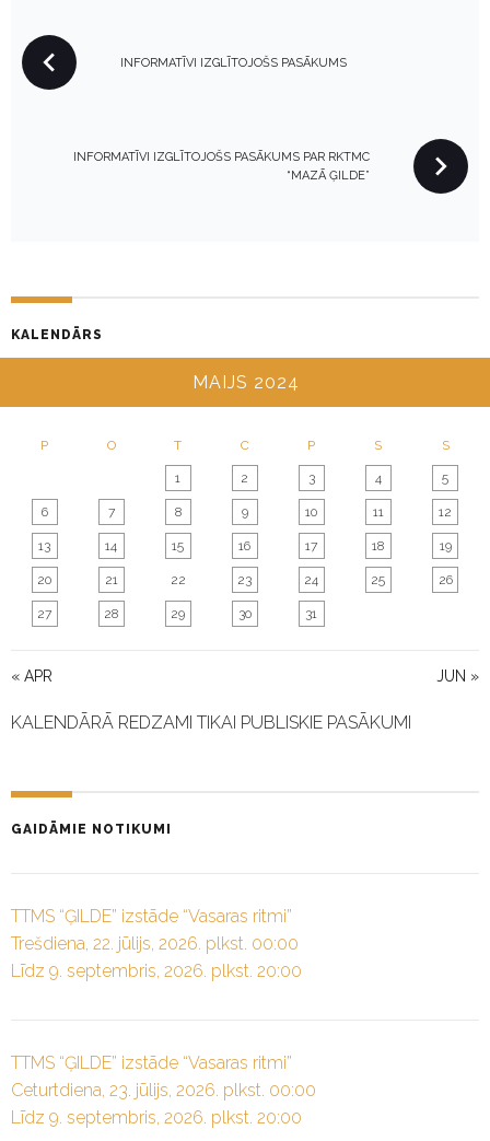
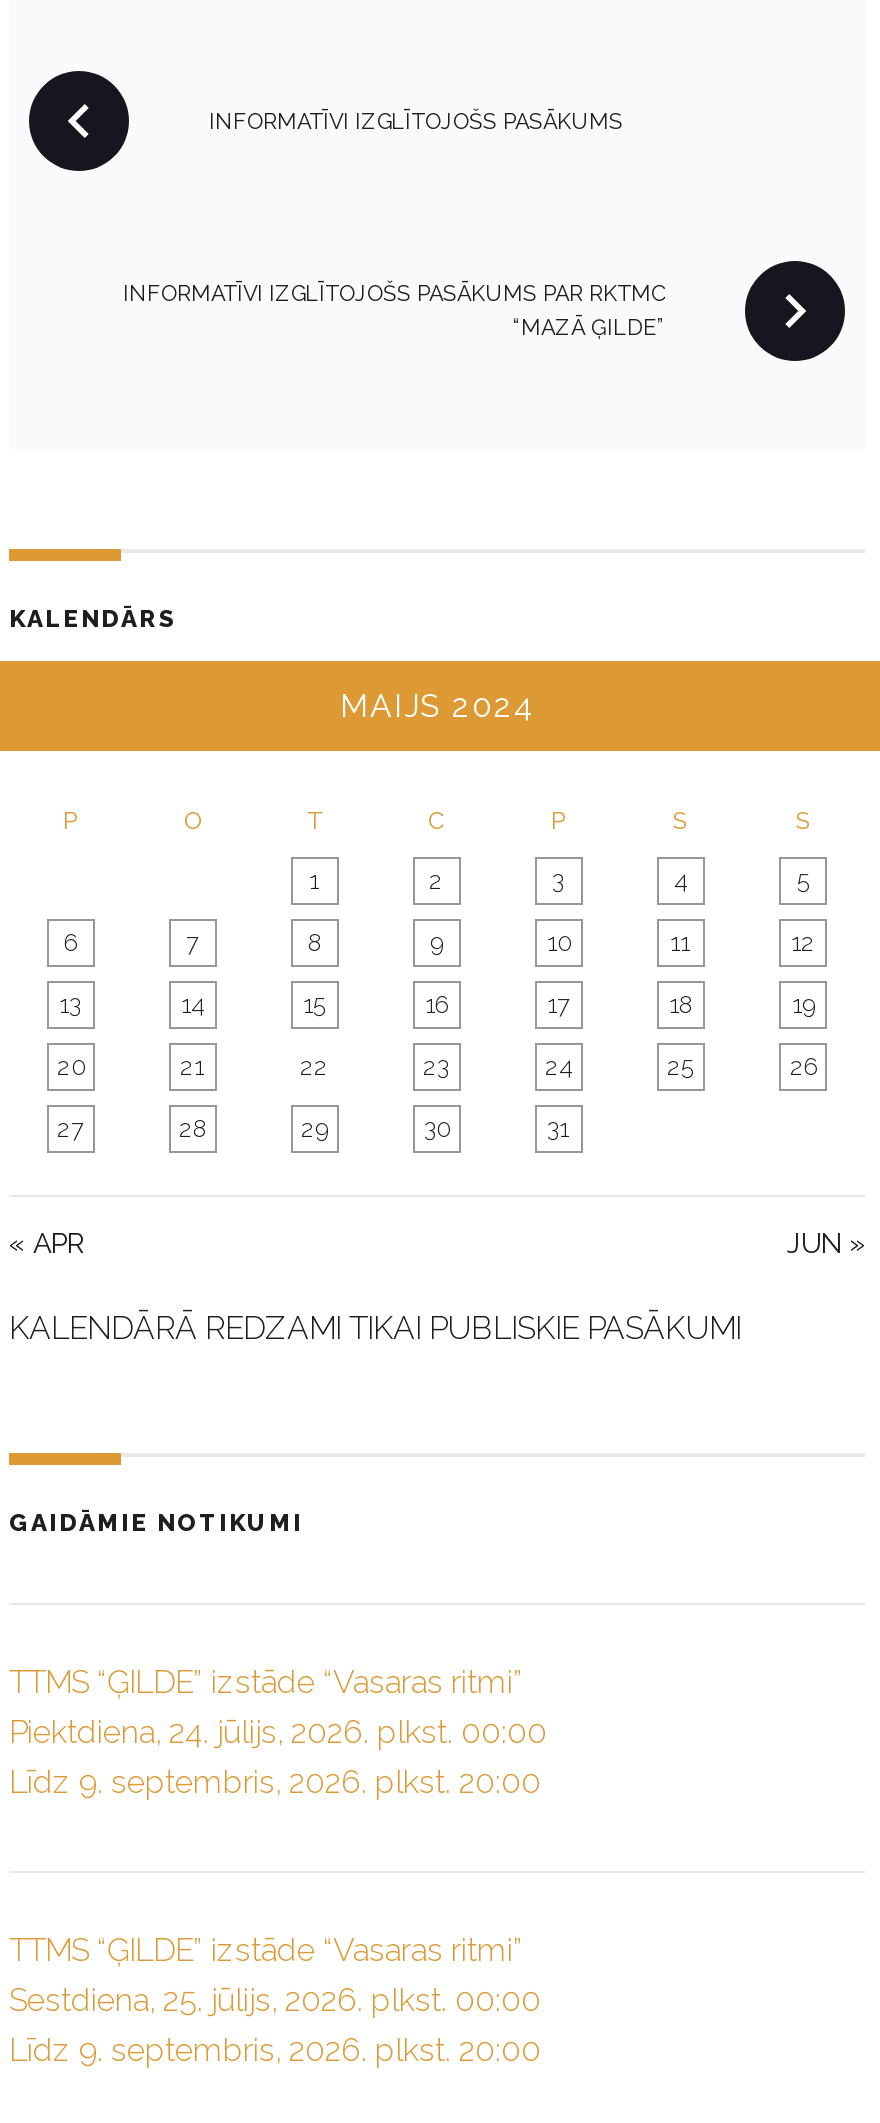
- Trešdiena, 22. jūlijs, 2026. plkst. 00:00
+ Piektdiena, 24. jūlijs, 2026. plkst. 00:00

- Ceturtdiena, 23. jūlijs, 2026. plkst. 00:00
+ Sestdiena, 25. jūlijs, 2026. plkst. 00:00
